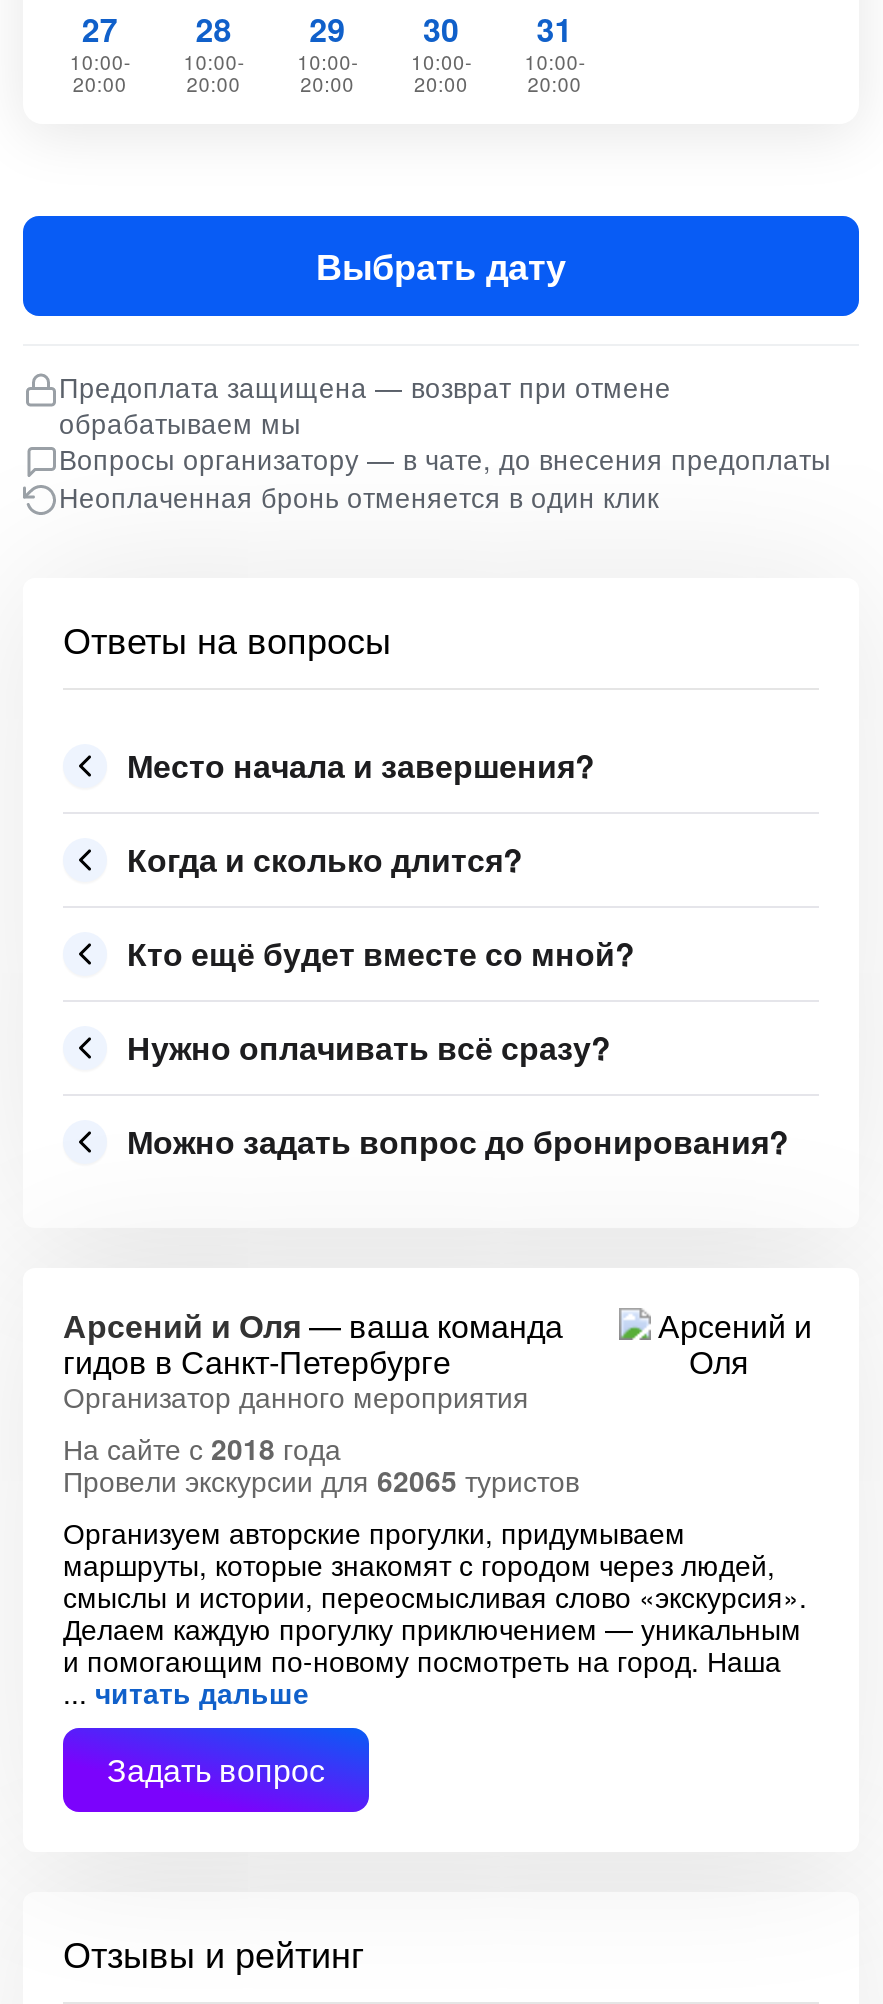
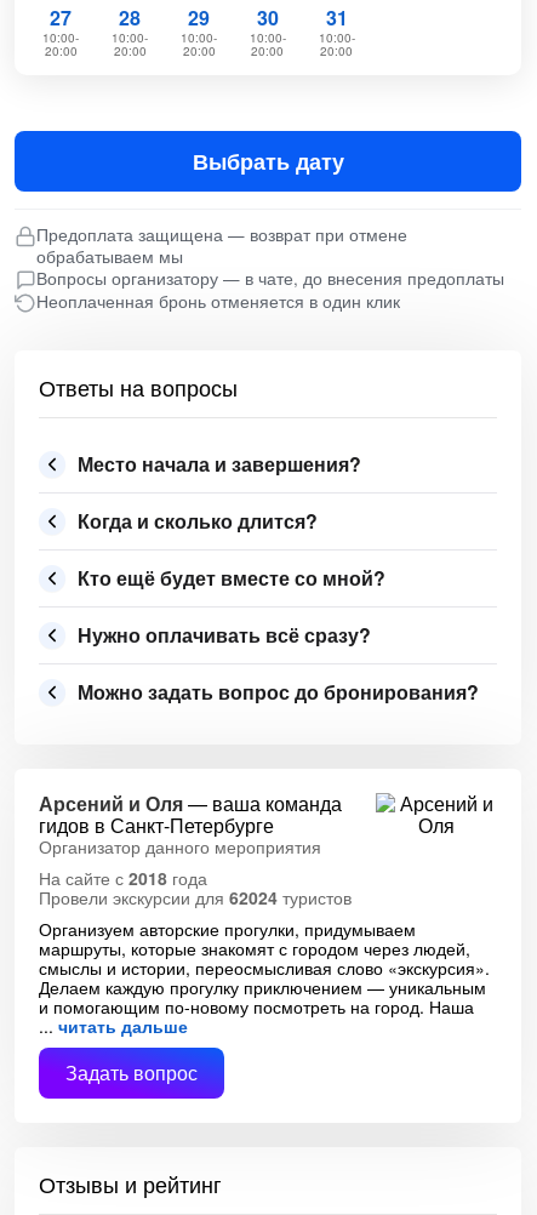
- Провели экскурсии для 62065 туристов
+ Провели экскурсии для 62024 туристов
